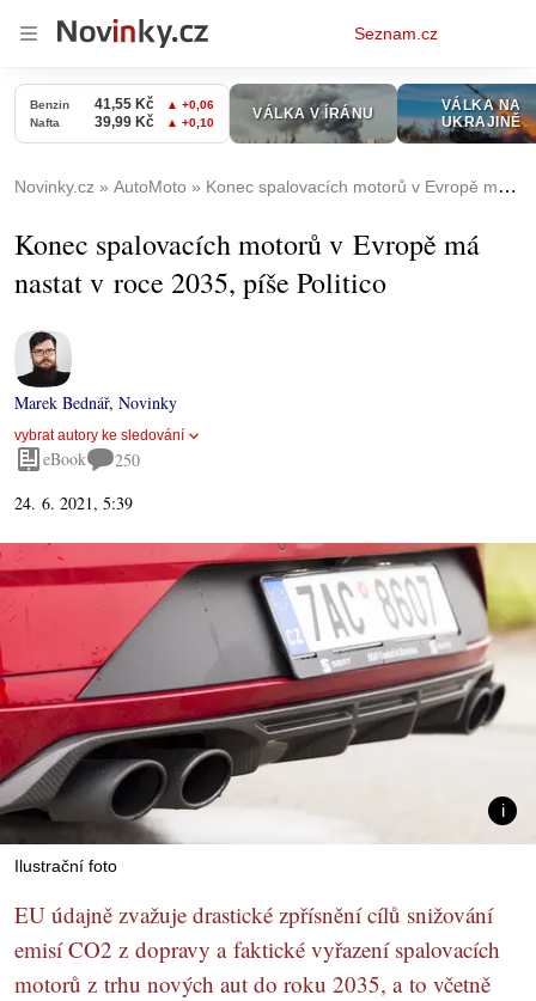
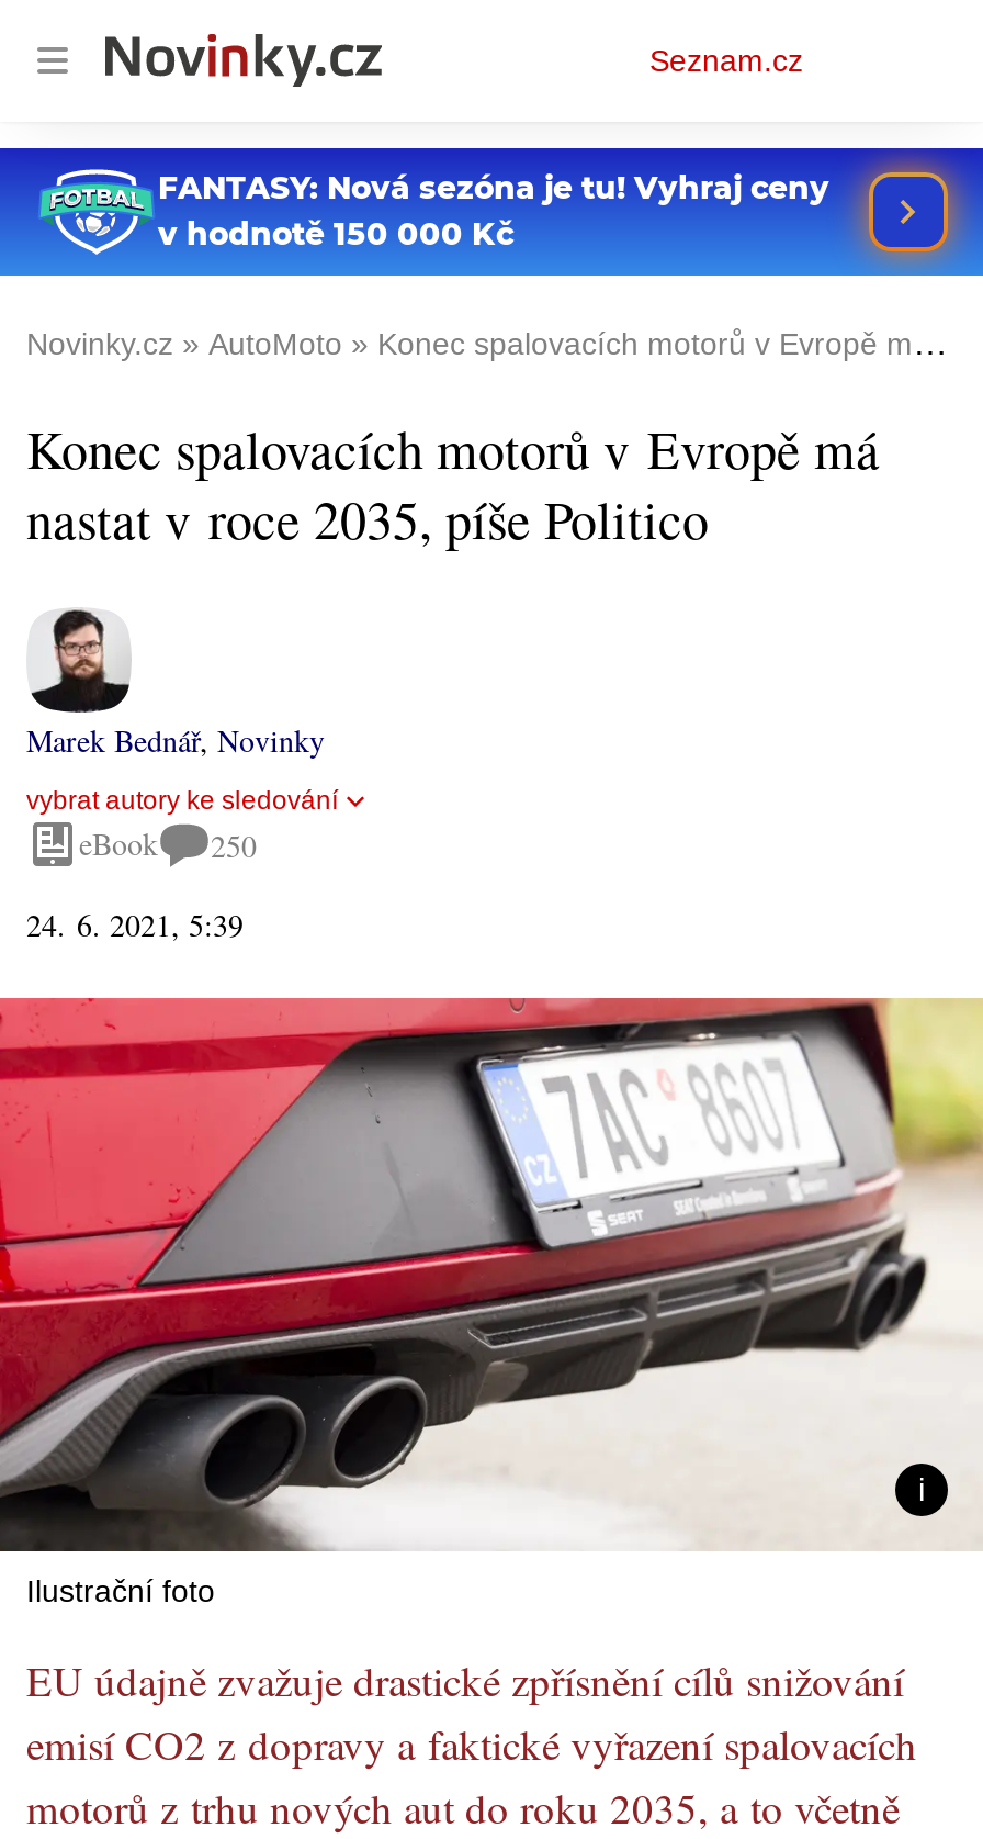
- [image]
+ [image]
